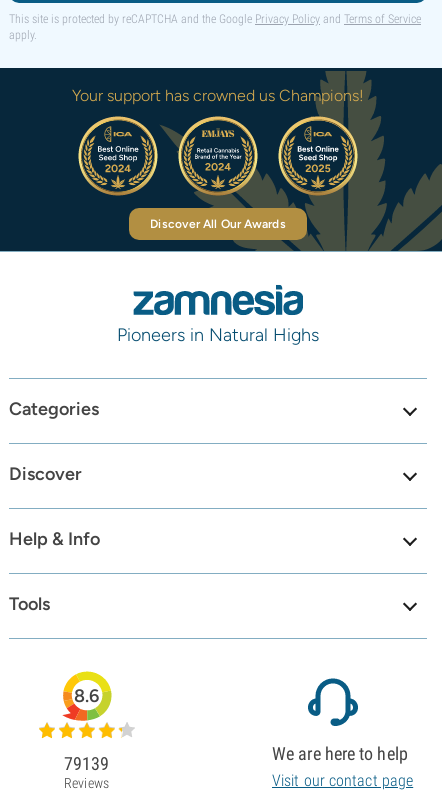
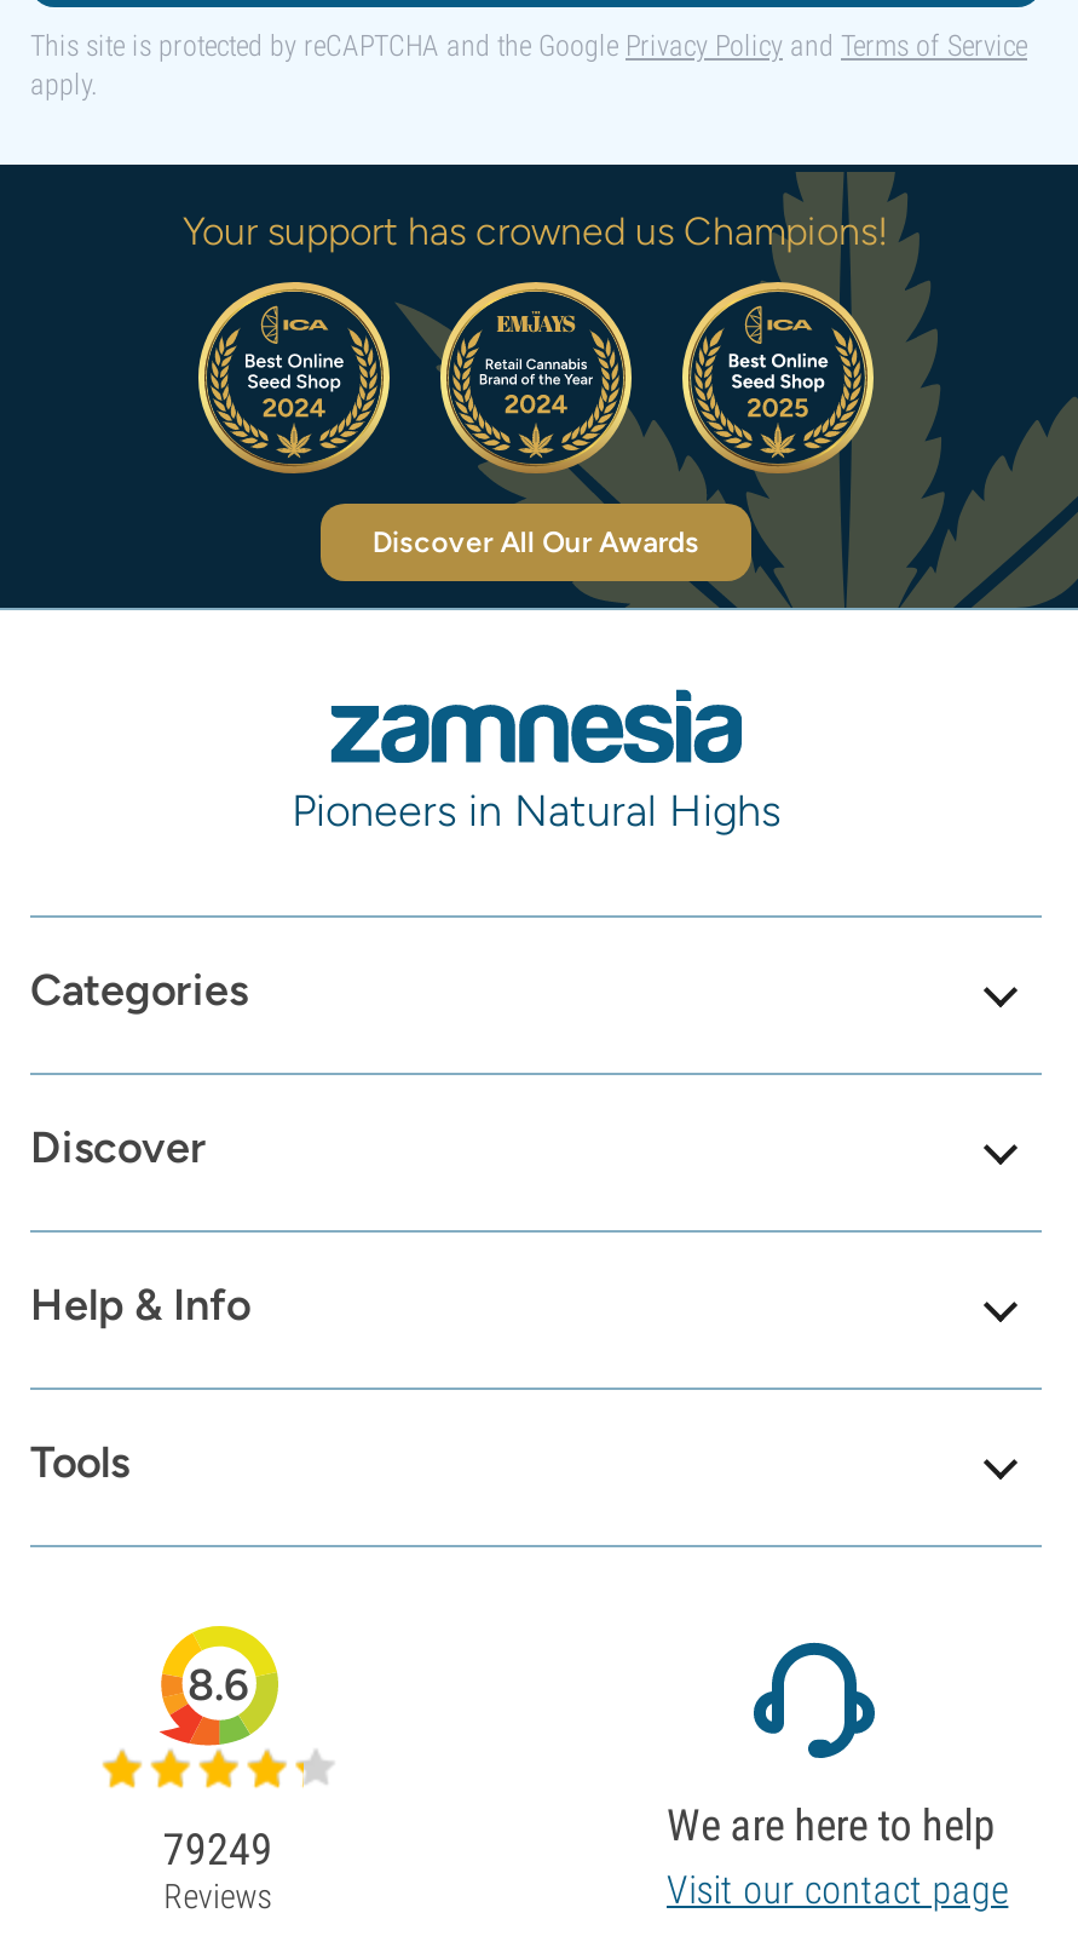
- 79139
+ 79249
